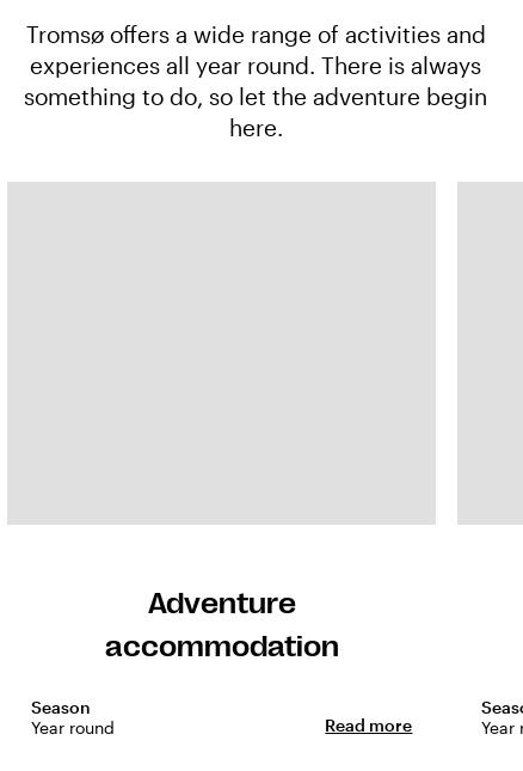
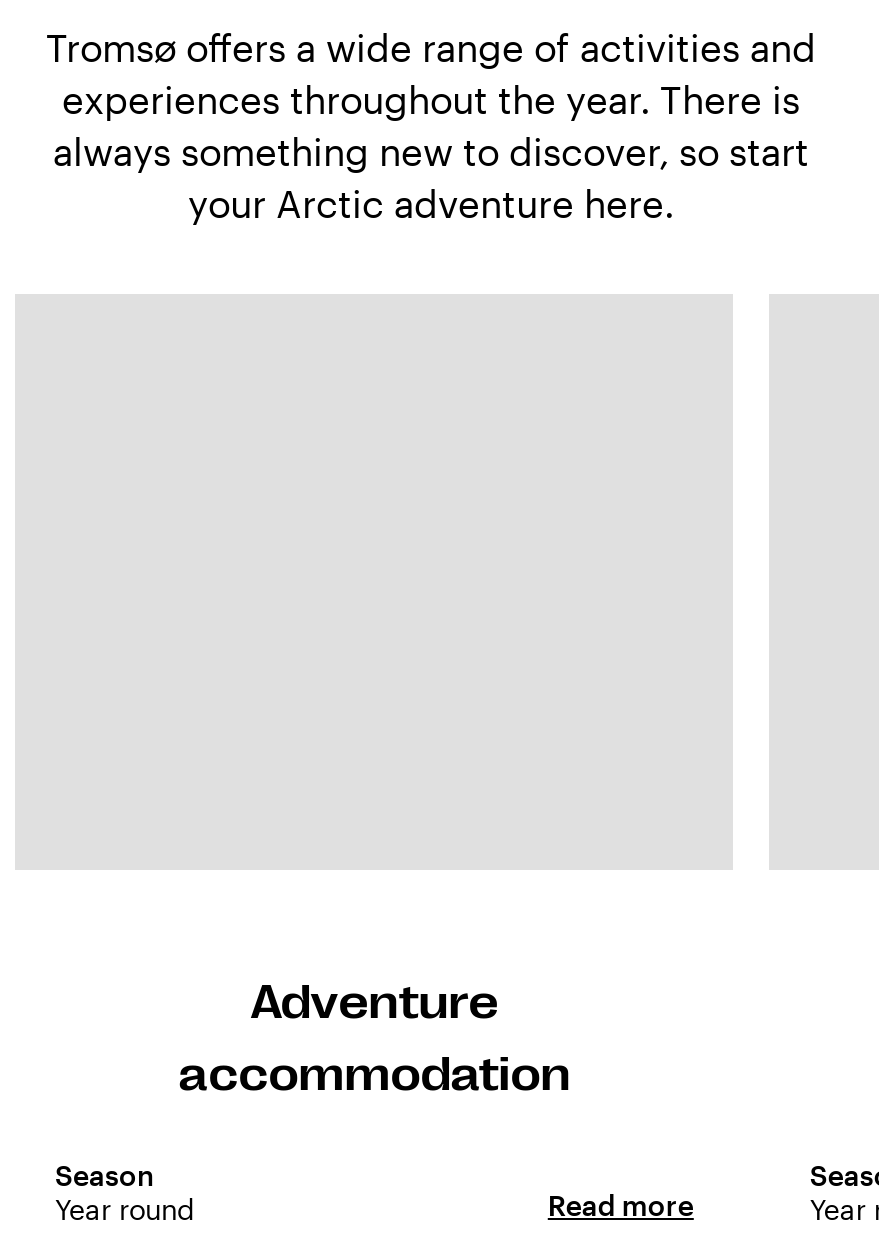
- experiences all year round. There is always
- something to do, so let the adventure begin
- here.
+ experiences throughout the year. There is
+ always something new to discover, so start
+ your Arctic adventure here.
